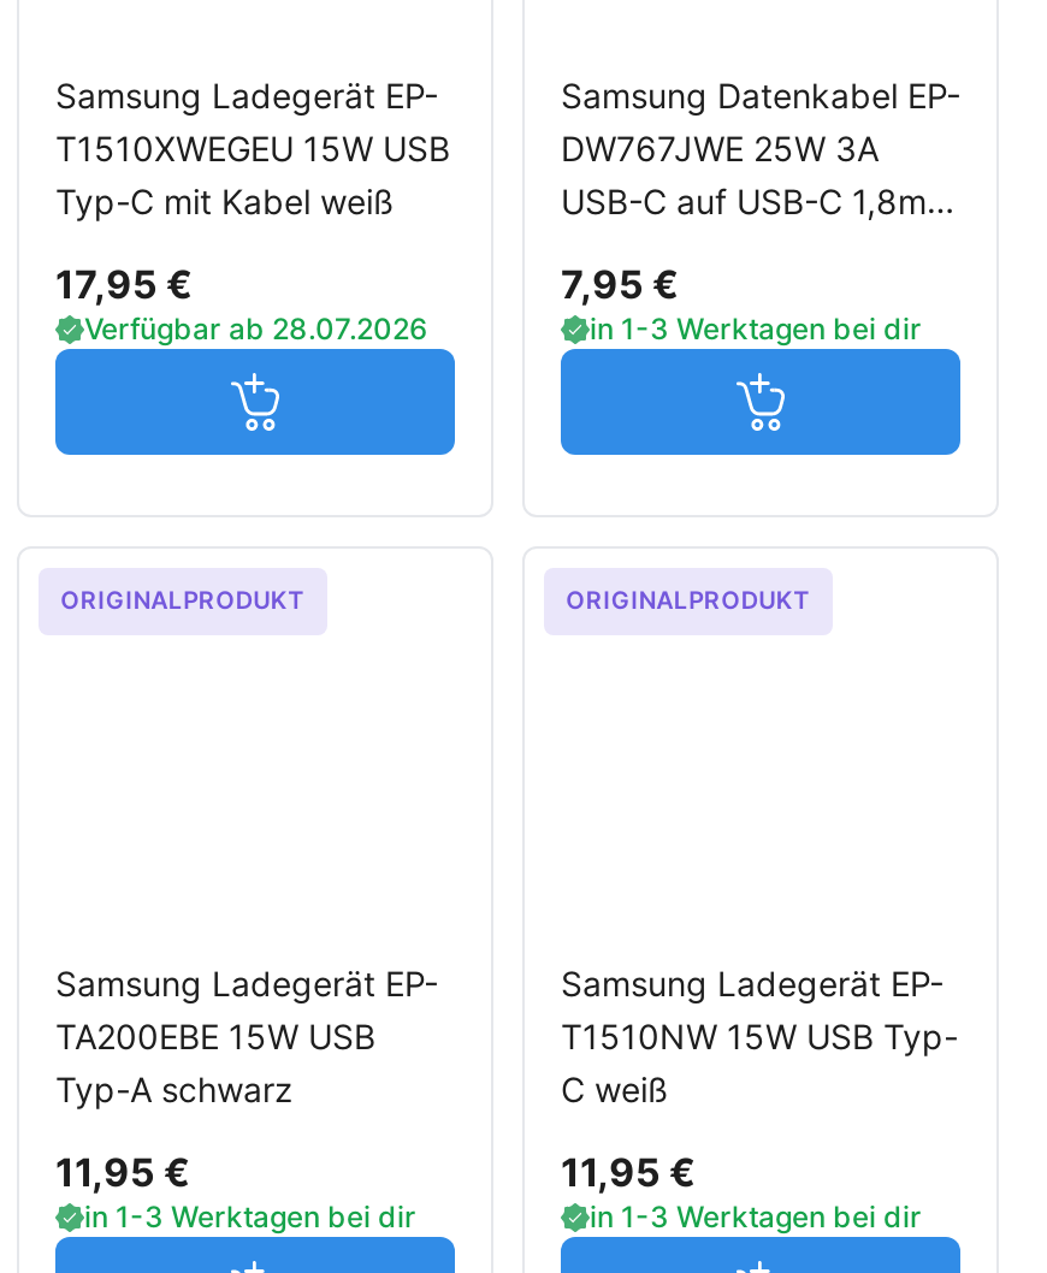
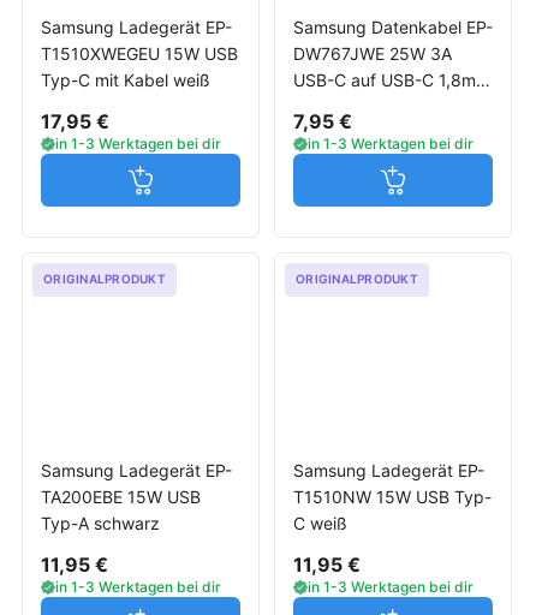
- Verfügbar ab 28.07.2026
+ in 1-3 Werktagen bei dir
